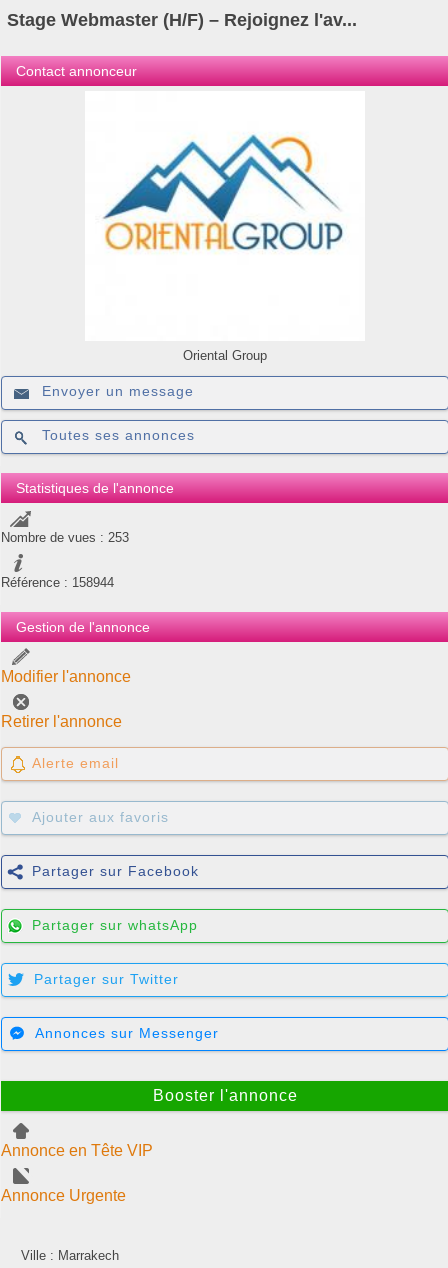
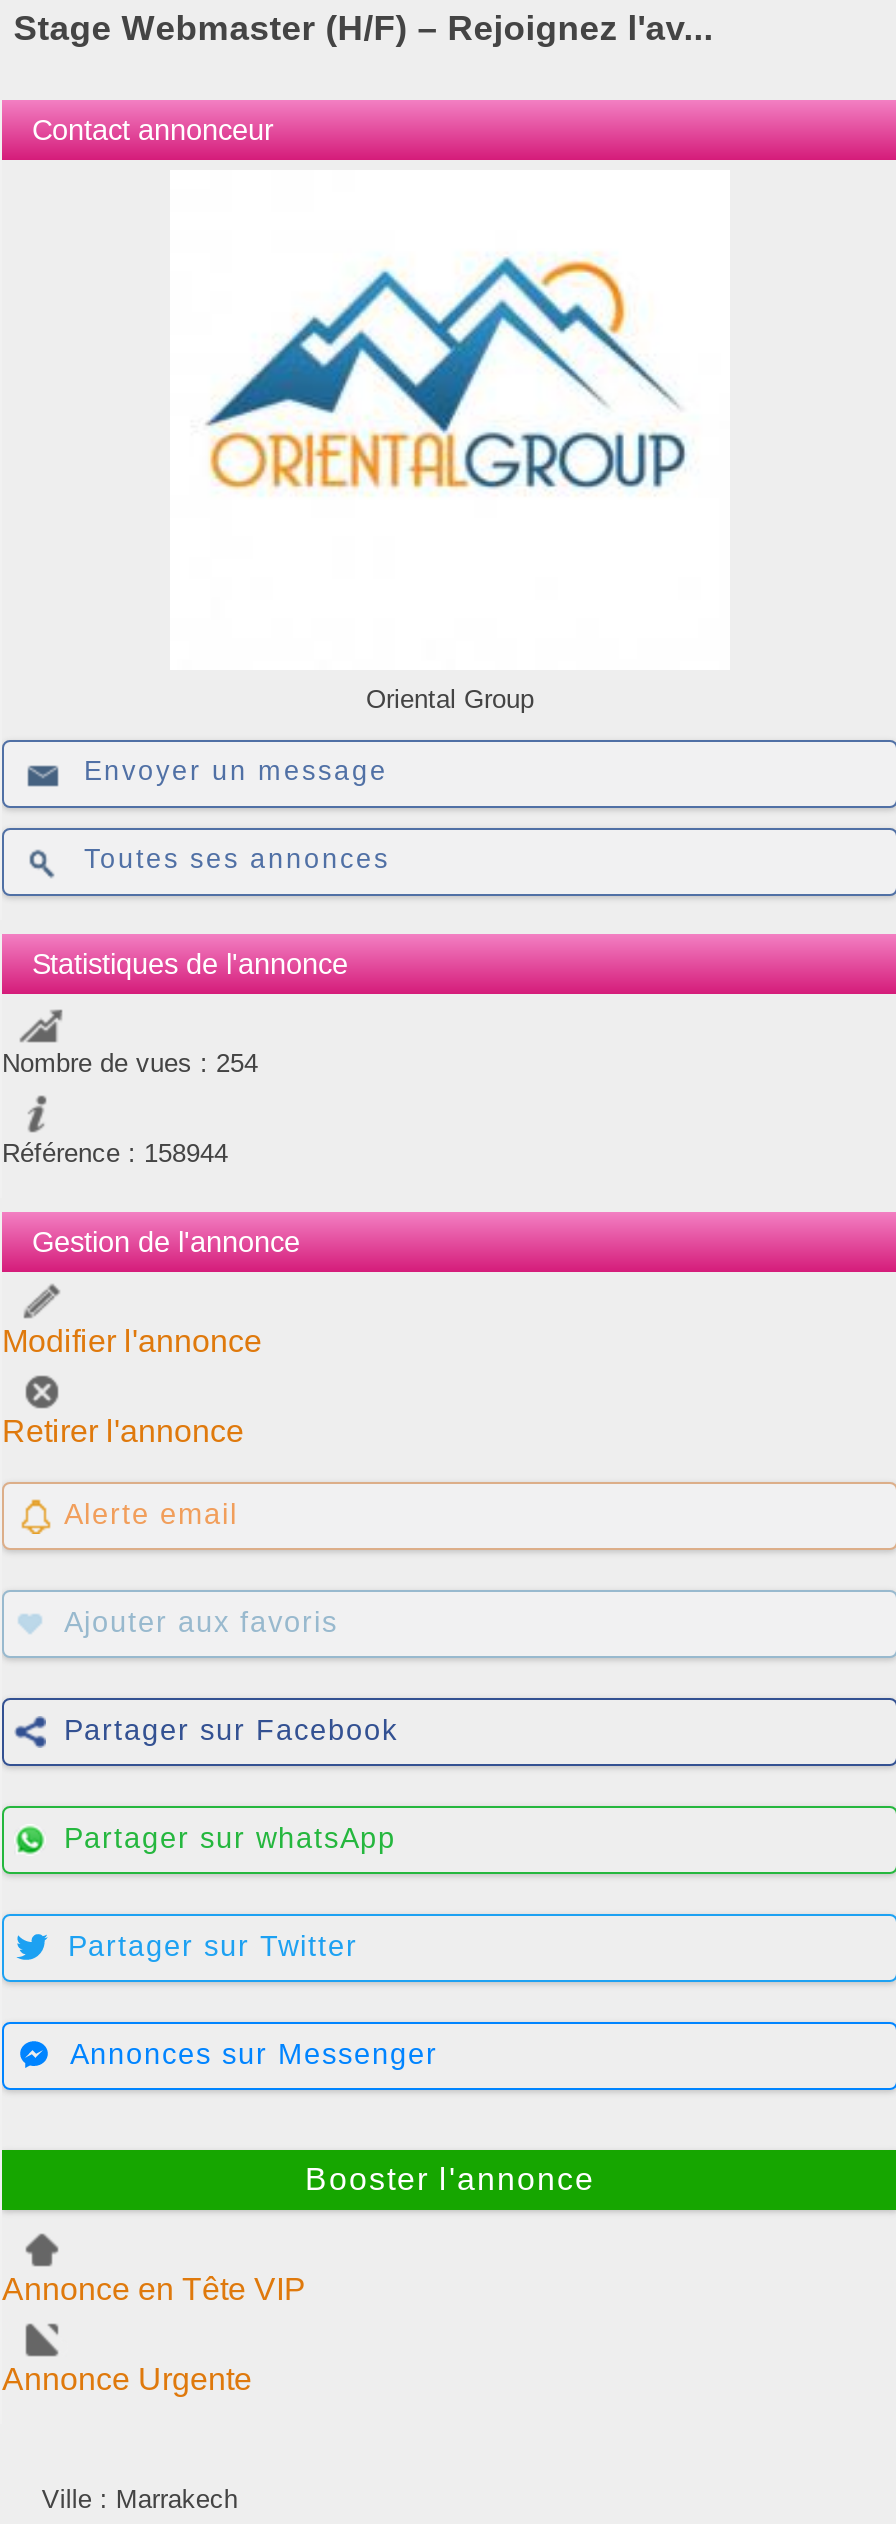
- Nombre de vues : 253
+ Nombre de vues : 254
